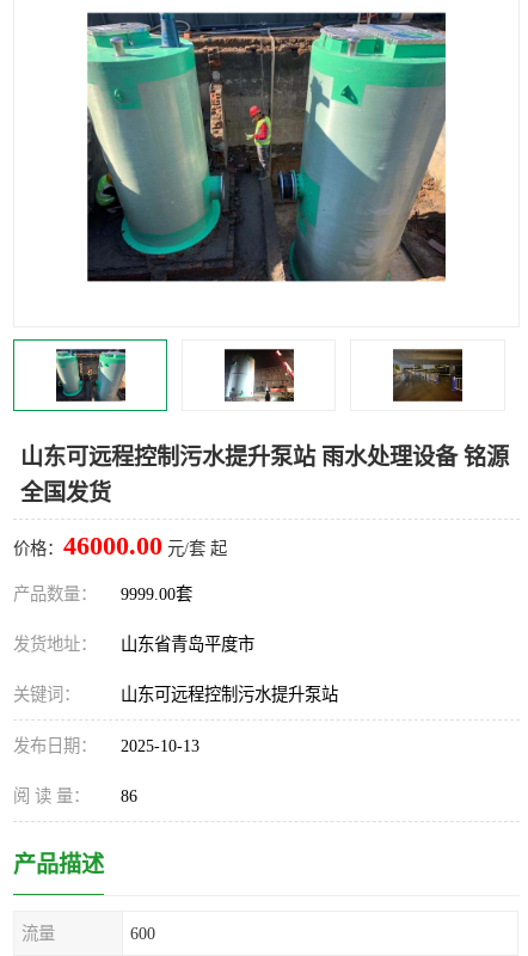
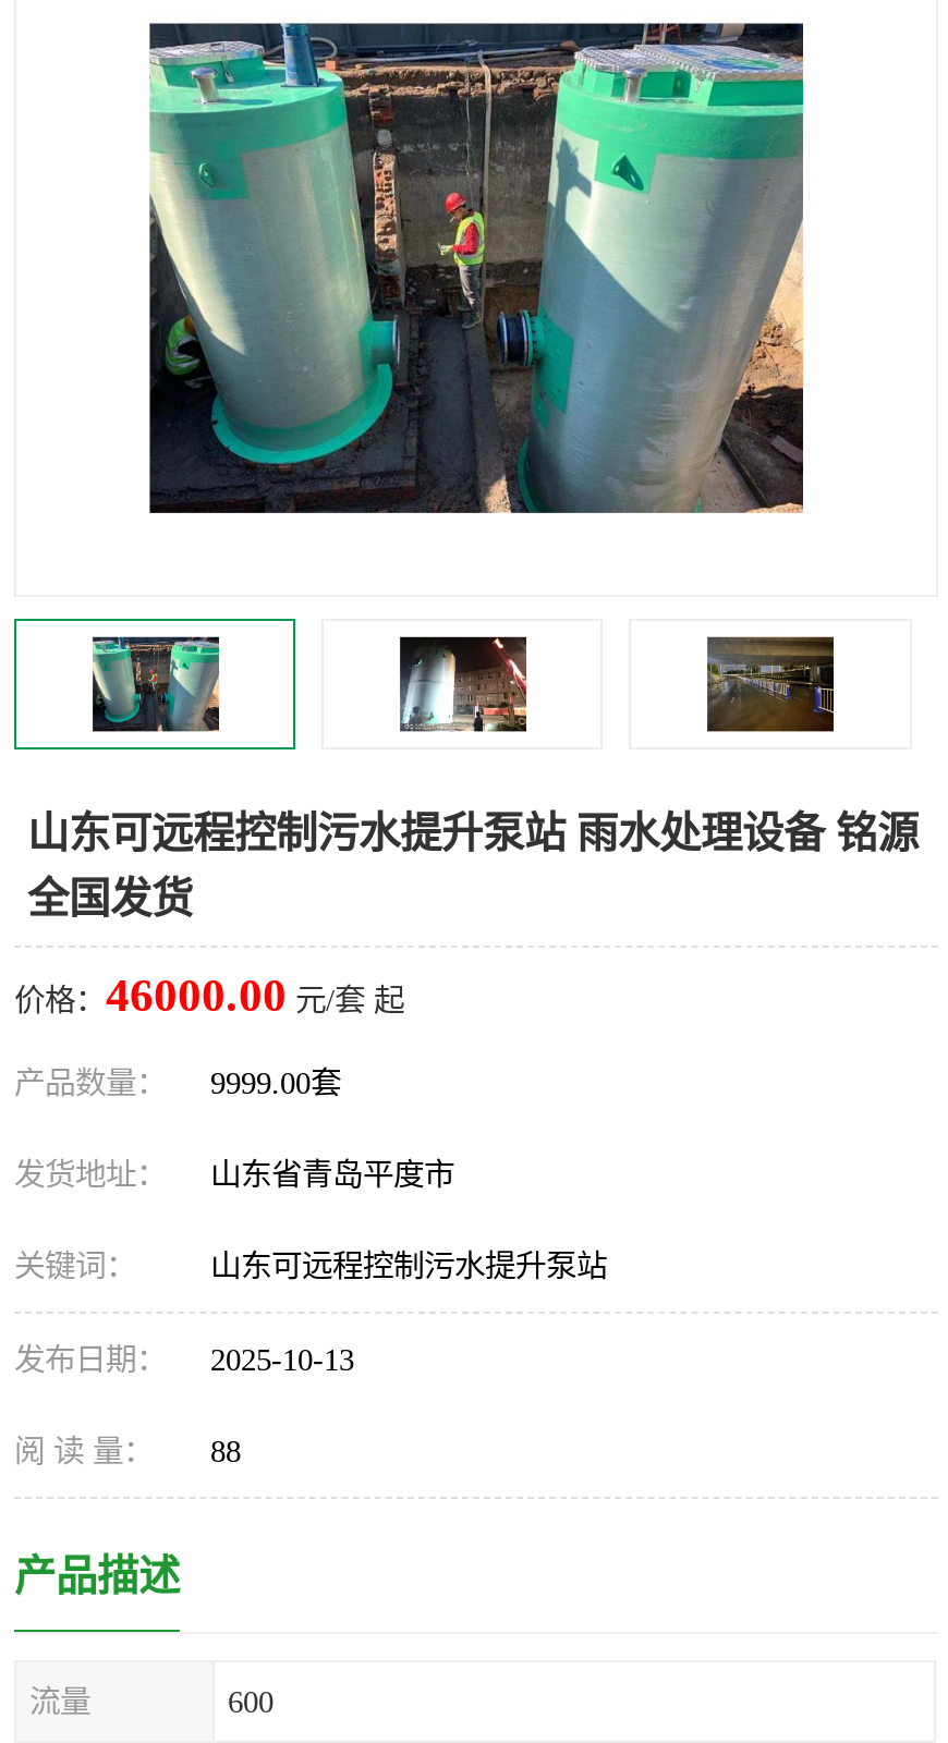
- 阅 读 量： 86
+ 阅 读 量： 88
